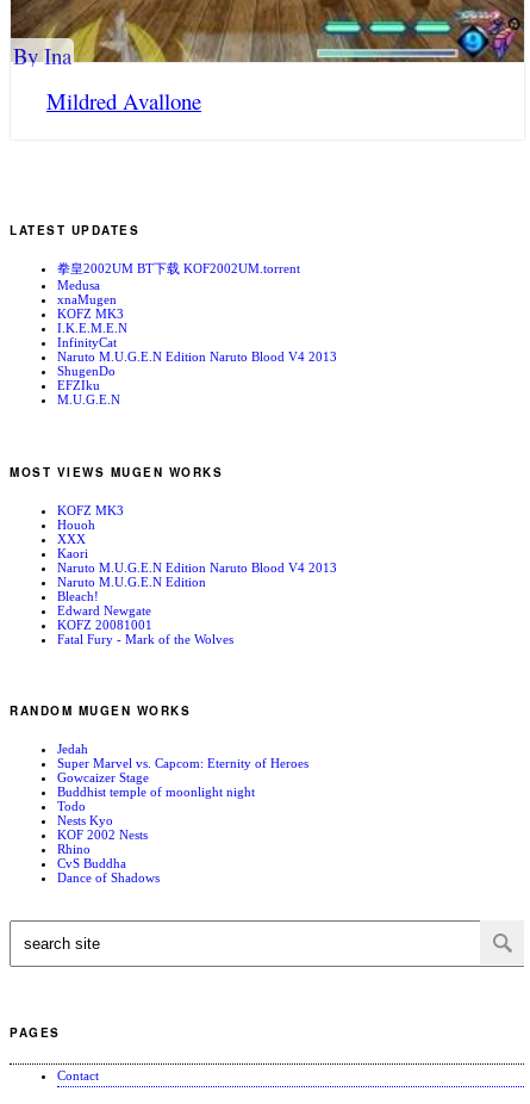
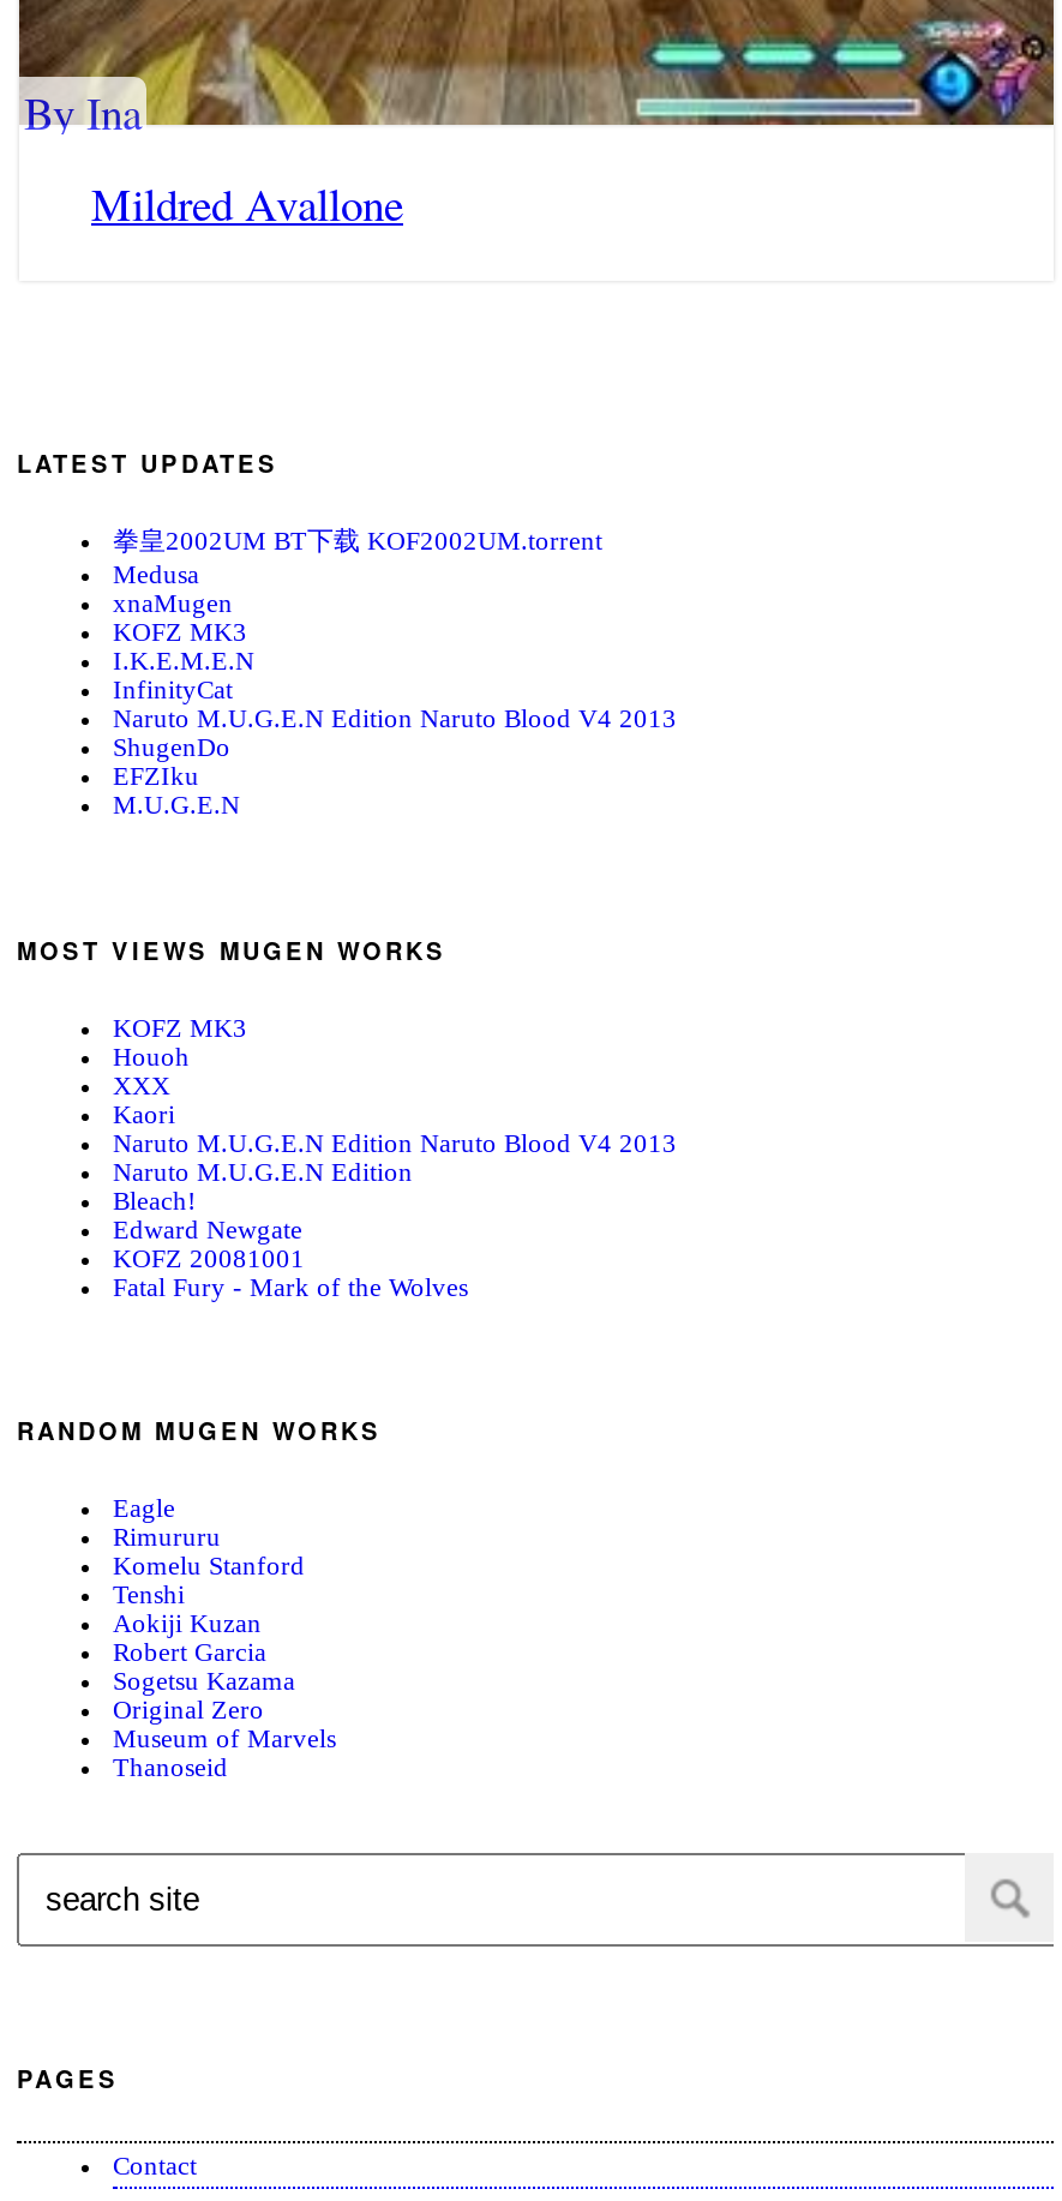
- Jedah
- Super Marvel vs. Capcom: Eternity of Heroes
- Gowcaizer Stage
- Buddhist temple of moonlight night
- Todo
- Nests Kyo
- KOF 2002 Nests
- Rhino
- CvS Buddha
- Dance of Shadows
+ Eagle
+ Rimururu
+ Komelu Stanford
+ Tenshi
+ Aokiji Kuzan
+ Robert Garcia
+ Sogetsu Kazama
+ Original Zero
+ Museum of Marvels
+ Thanoseid
